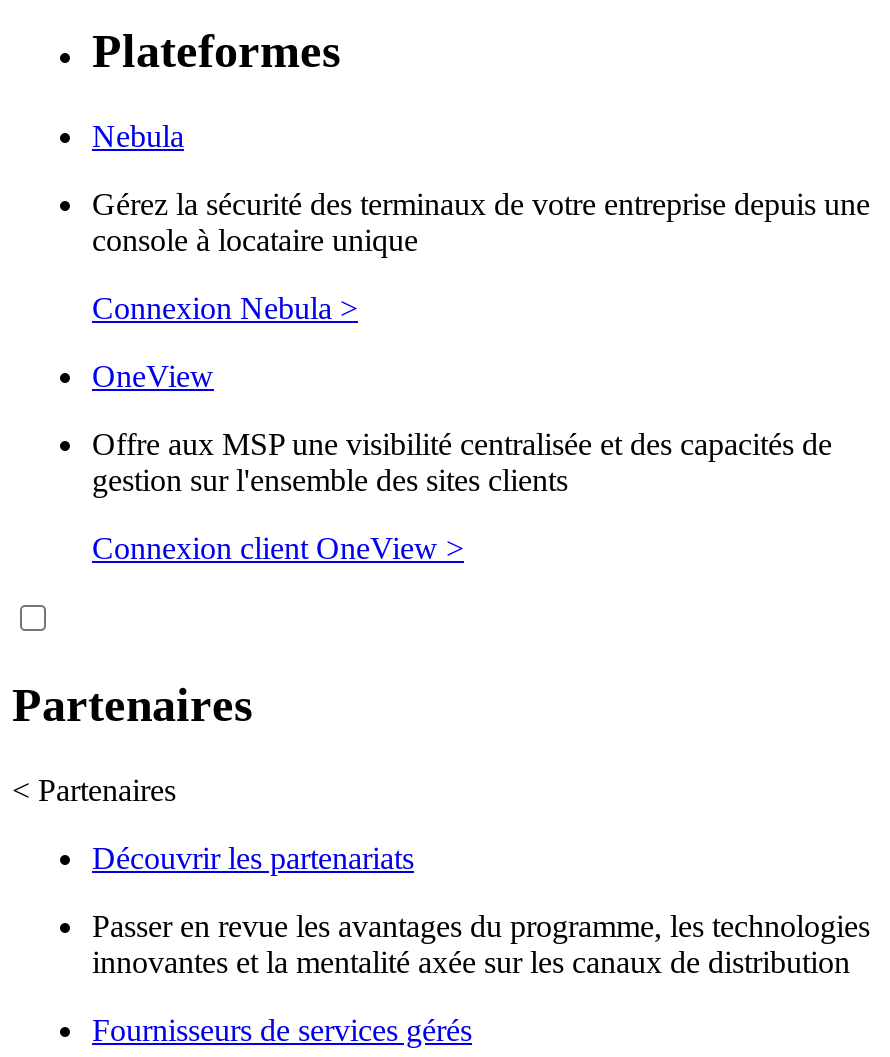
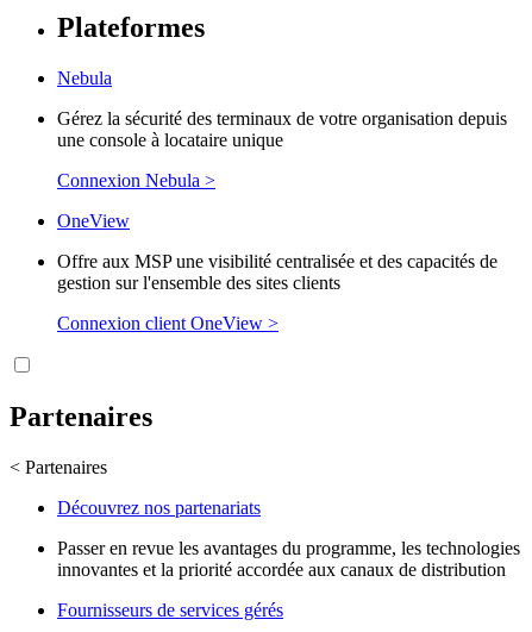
- Gérez la sécurité des terminaux de votre entreprise depuis une
- console à locataire unique
+ Gérez la sécurité des terminaux de votre organisation depuis
+ une console à locataire unique

- Découvrir les partenariats
+ Découvrez nos partenariats

- innovantes et la mentalité axée sur les canaux de distribution
+ innovantes et la priorité accordée aux canaux de distribution
